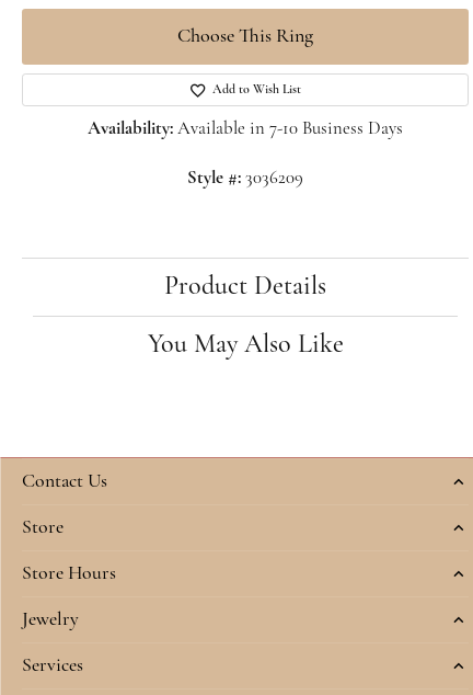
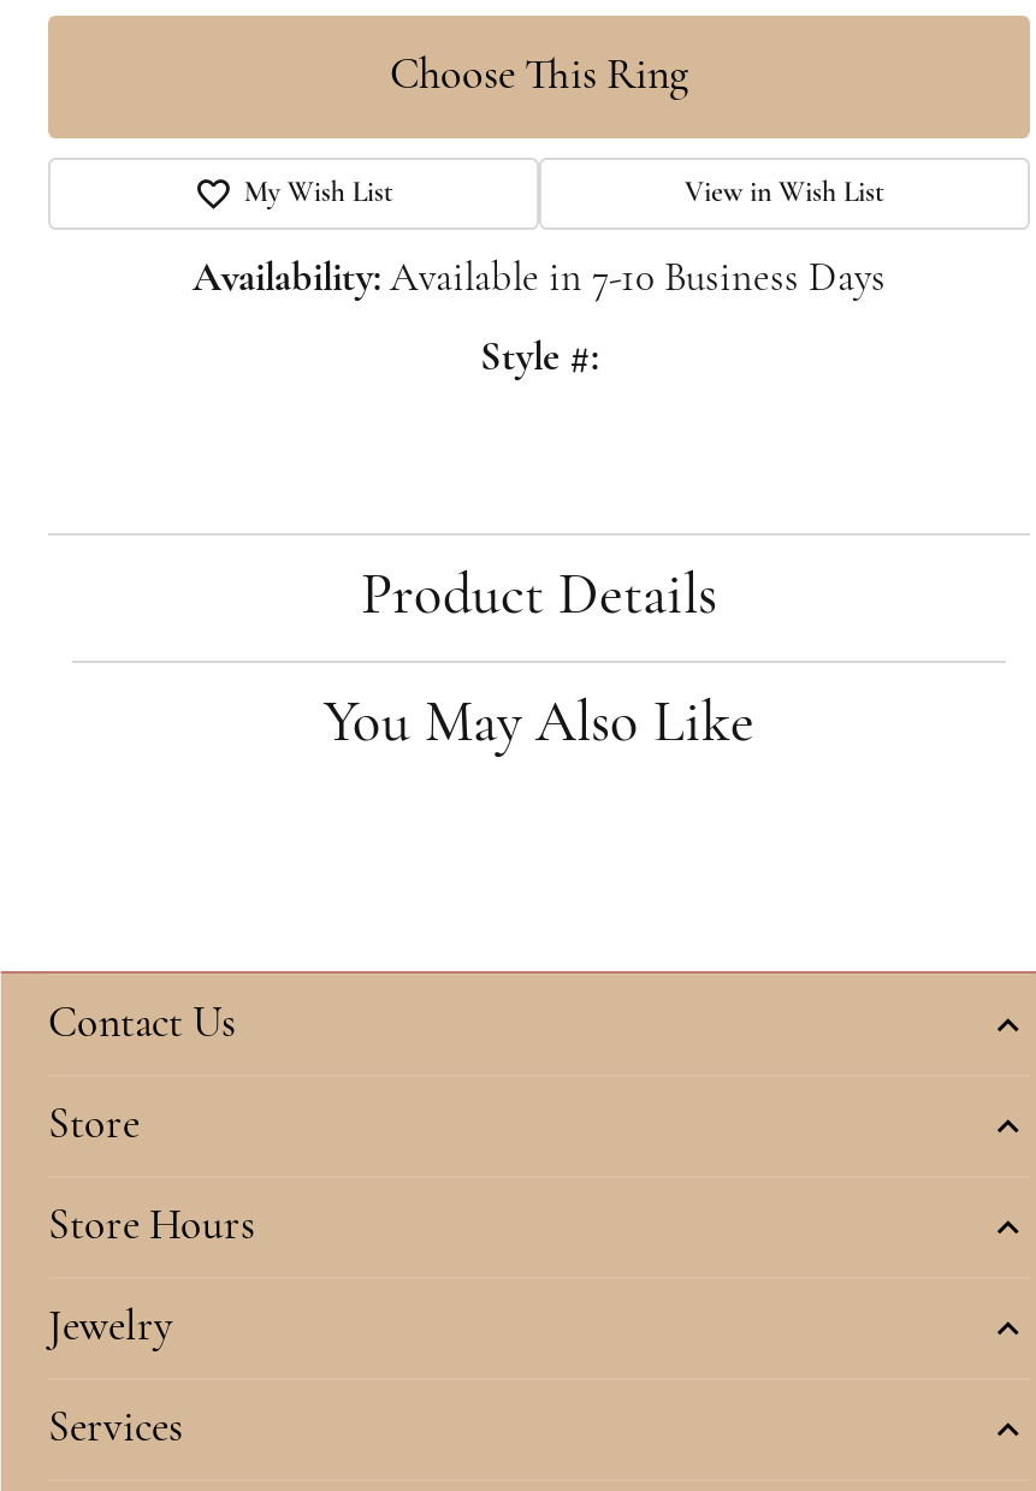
- Add to Wish List
+ My Wish List
+ View in Wish List

- Style #: 3036209
+ Style #:
